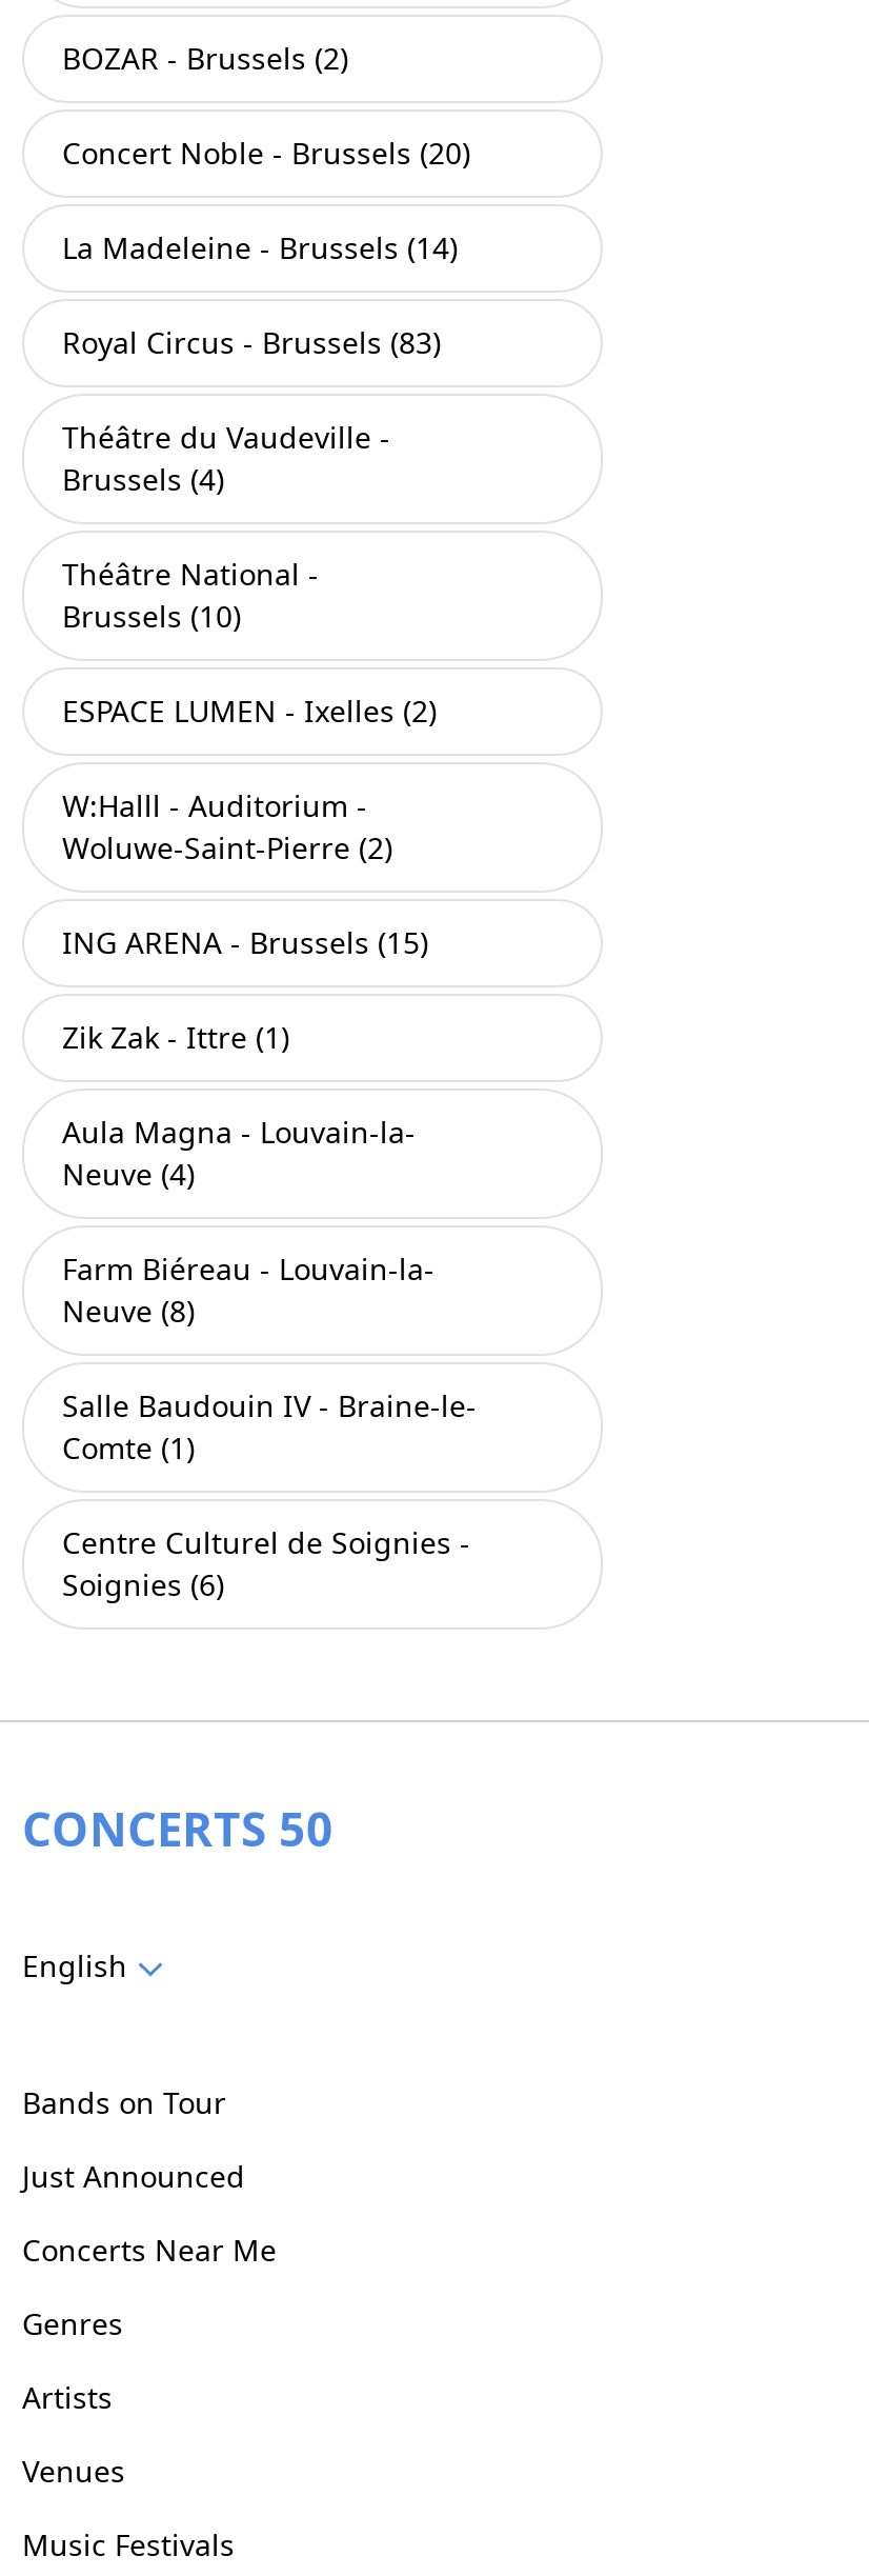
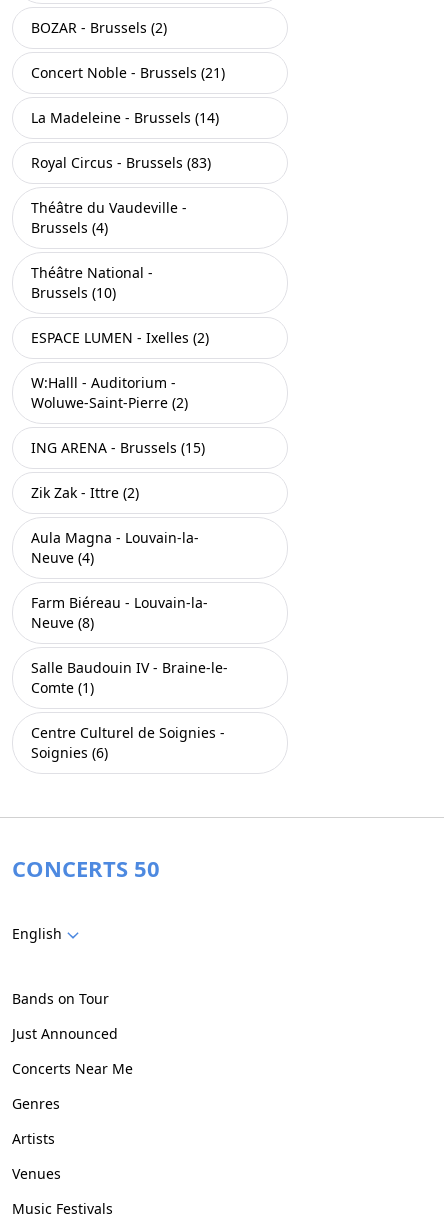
- Concert Noble - Brussels (20)
+ Concert Noble - Brussels (21)

- Zik Zak - Ittre (1)
+ Zik Zak - Ittre (2)
